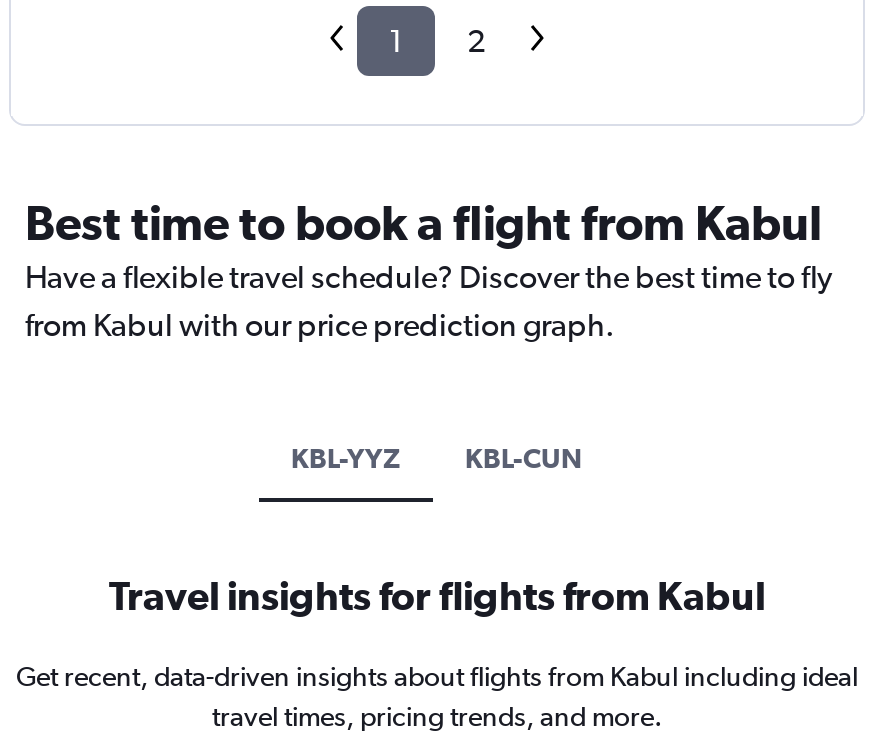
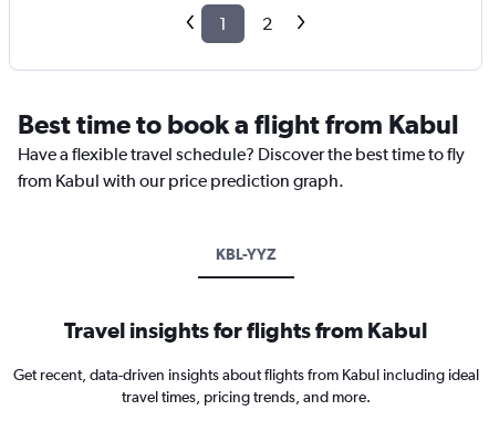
- KBL-CUN
